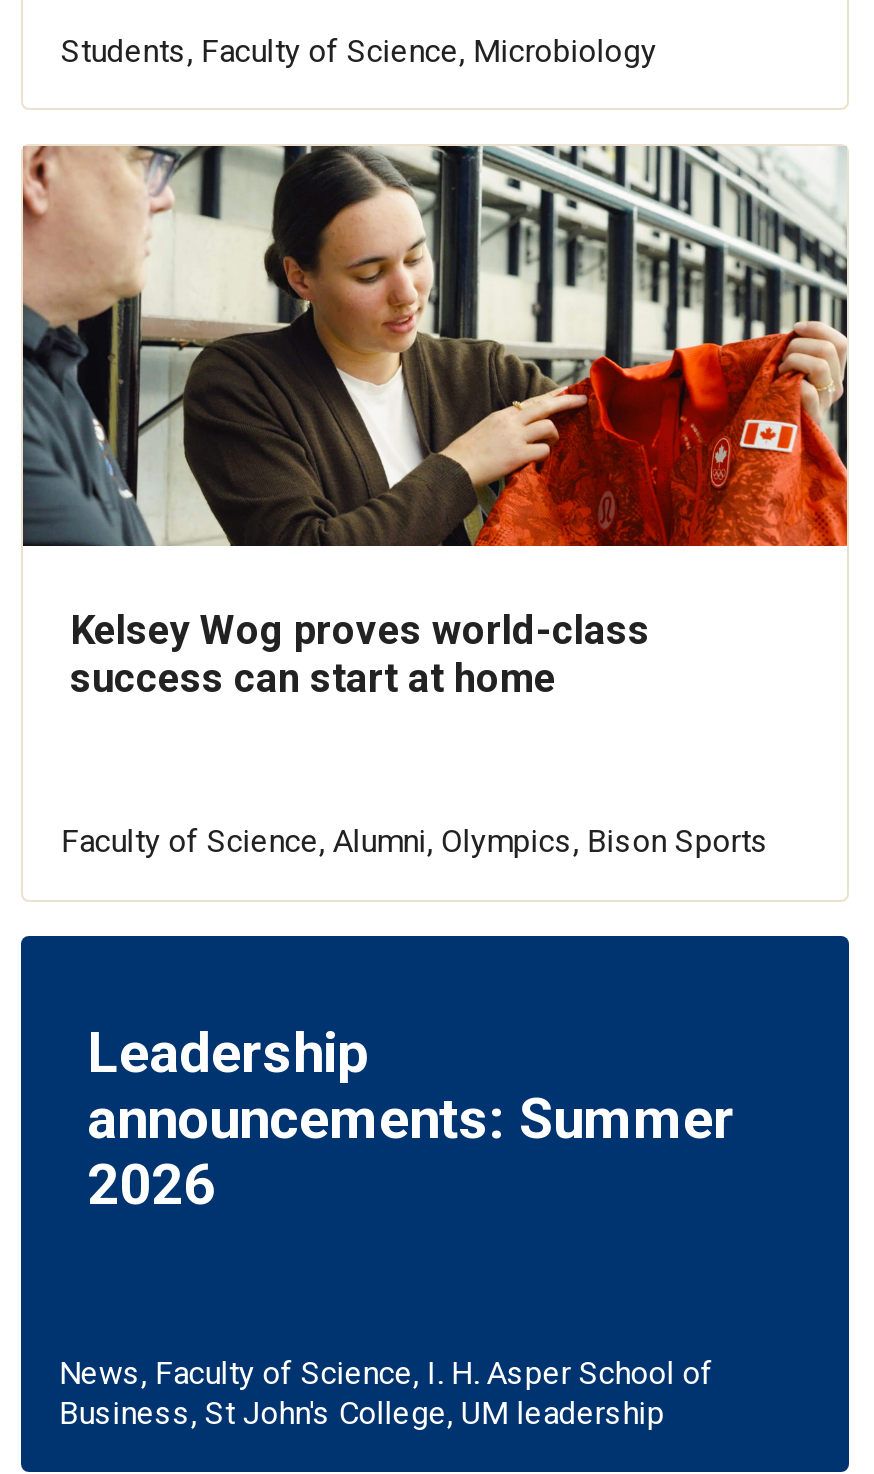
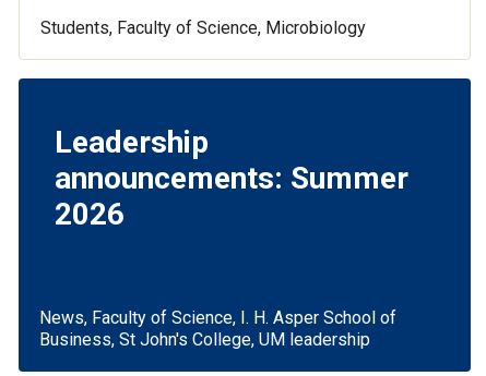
- [image]
- Kelsey Wog proves world-class
- success can start at home
- Faculty of Science, Alumni, Olympics, Bison Sports
